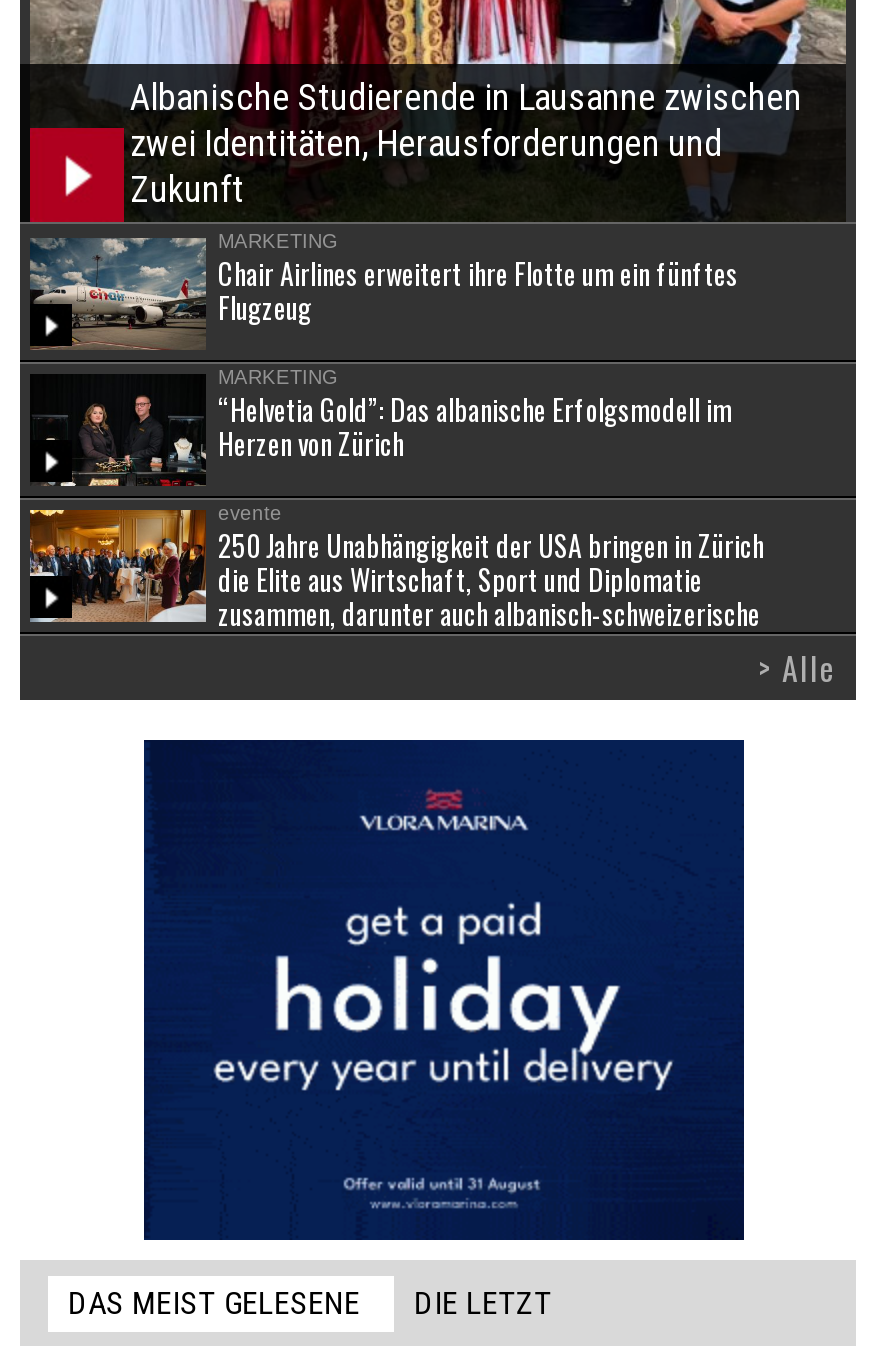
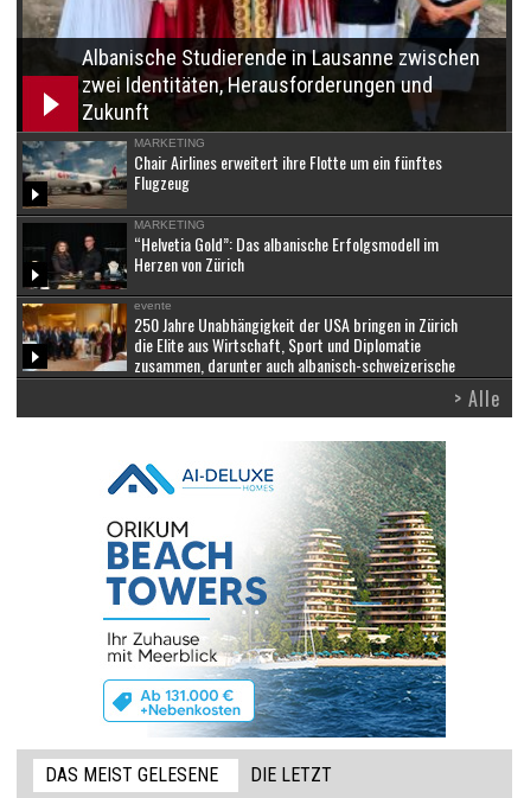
- [image]
+ [image]
